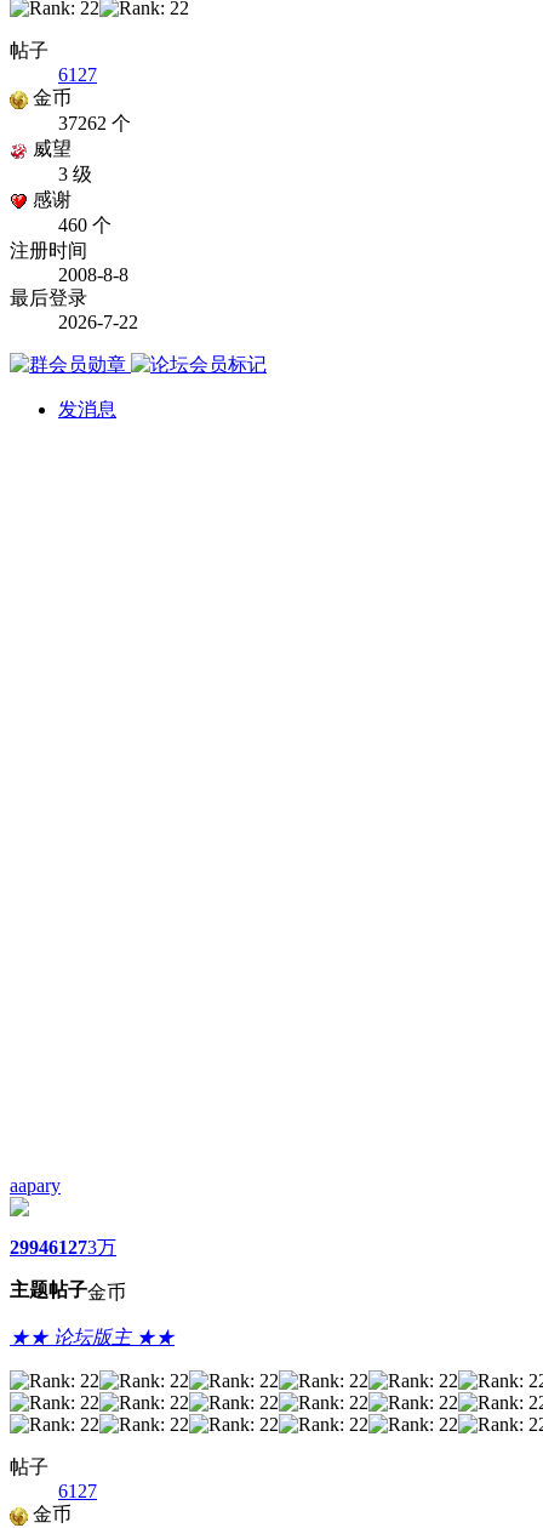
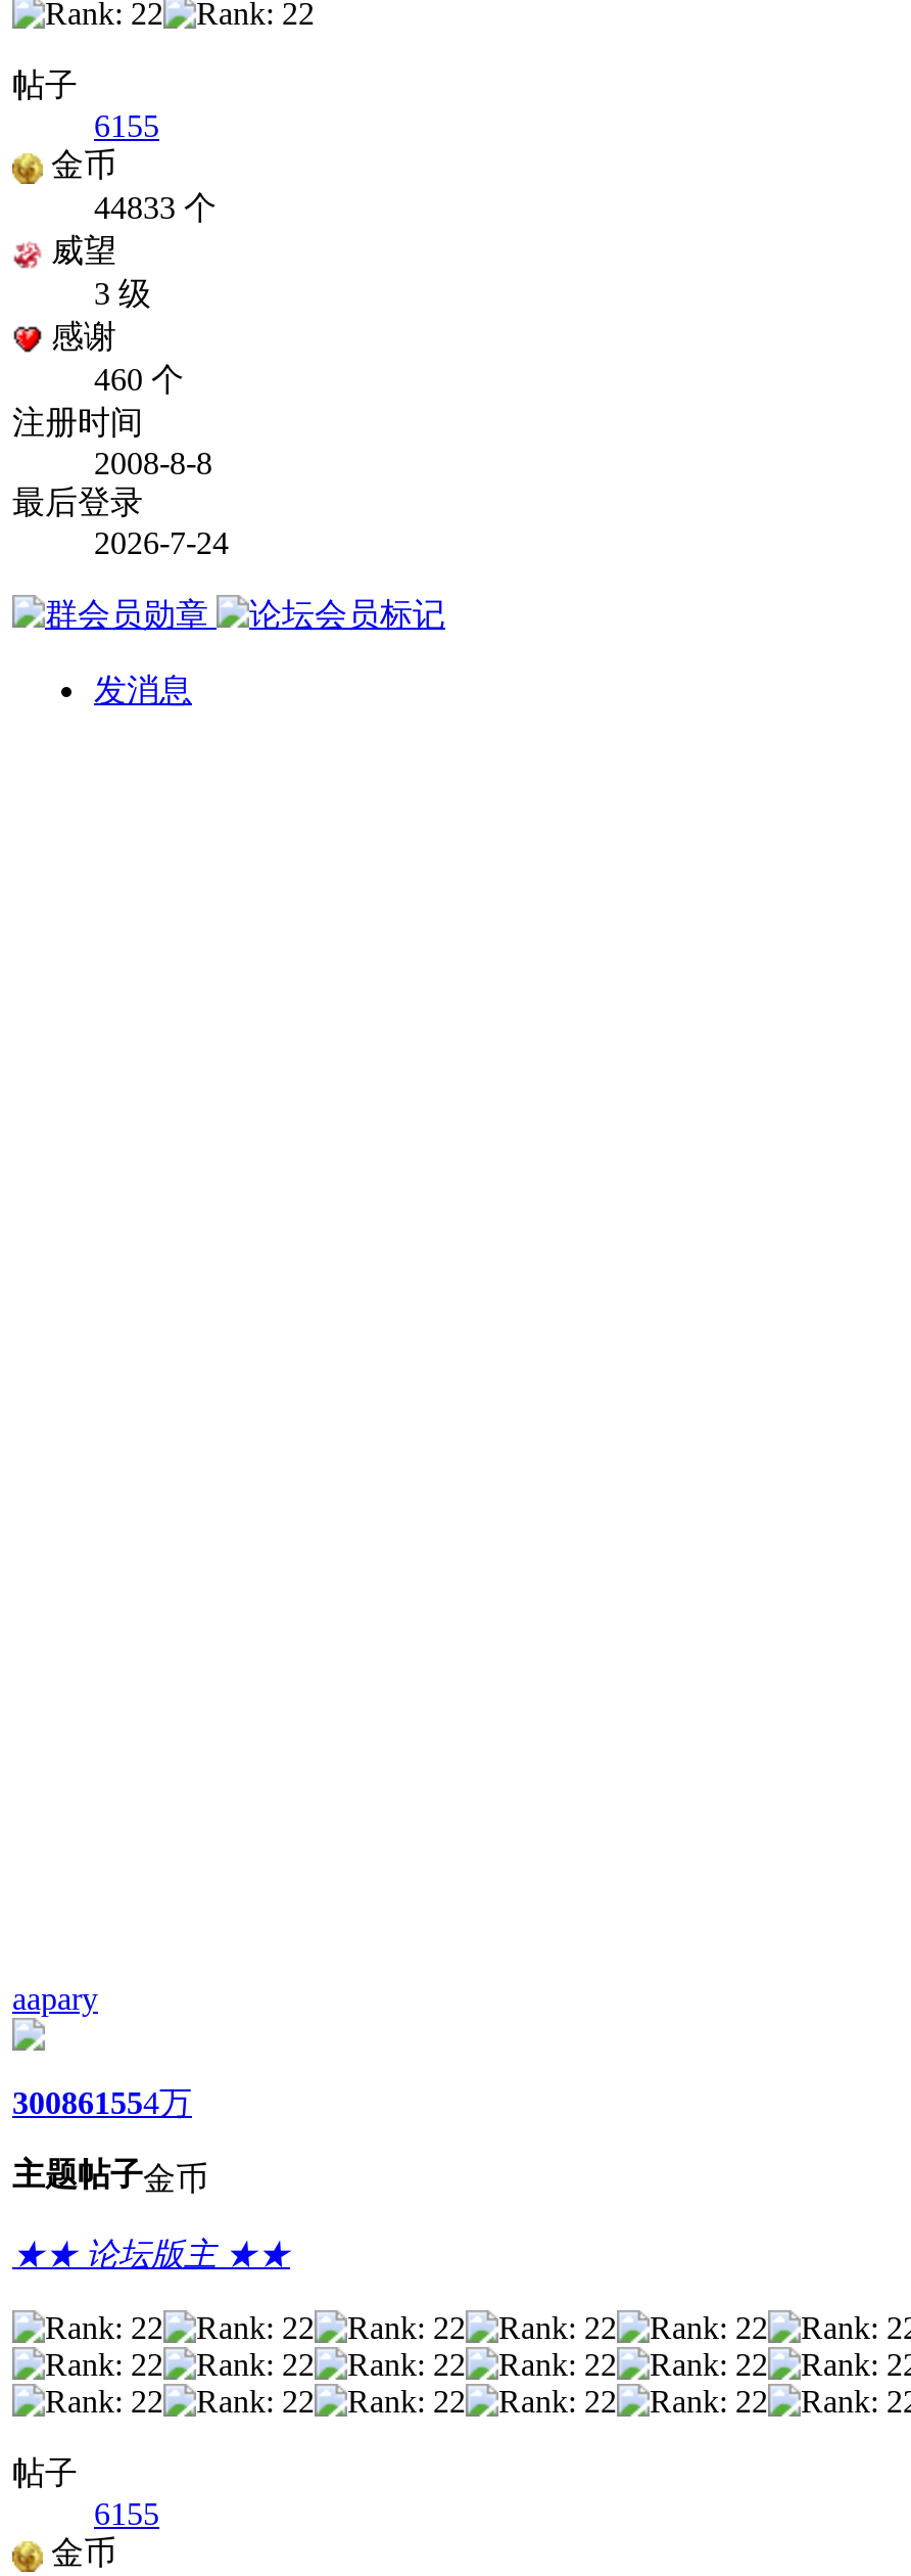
- 6127
+ 6155

- 37262 个
+ 44833 个

- 2026-7-22
+ 2026-7-24

- 2994
+ 3008

- 6127
+ 6155

- 3万
+ 4万

- 6127
+ 6155
